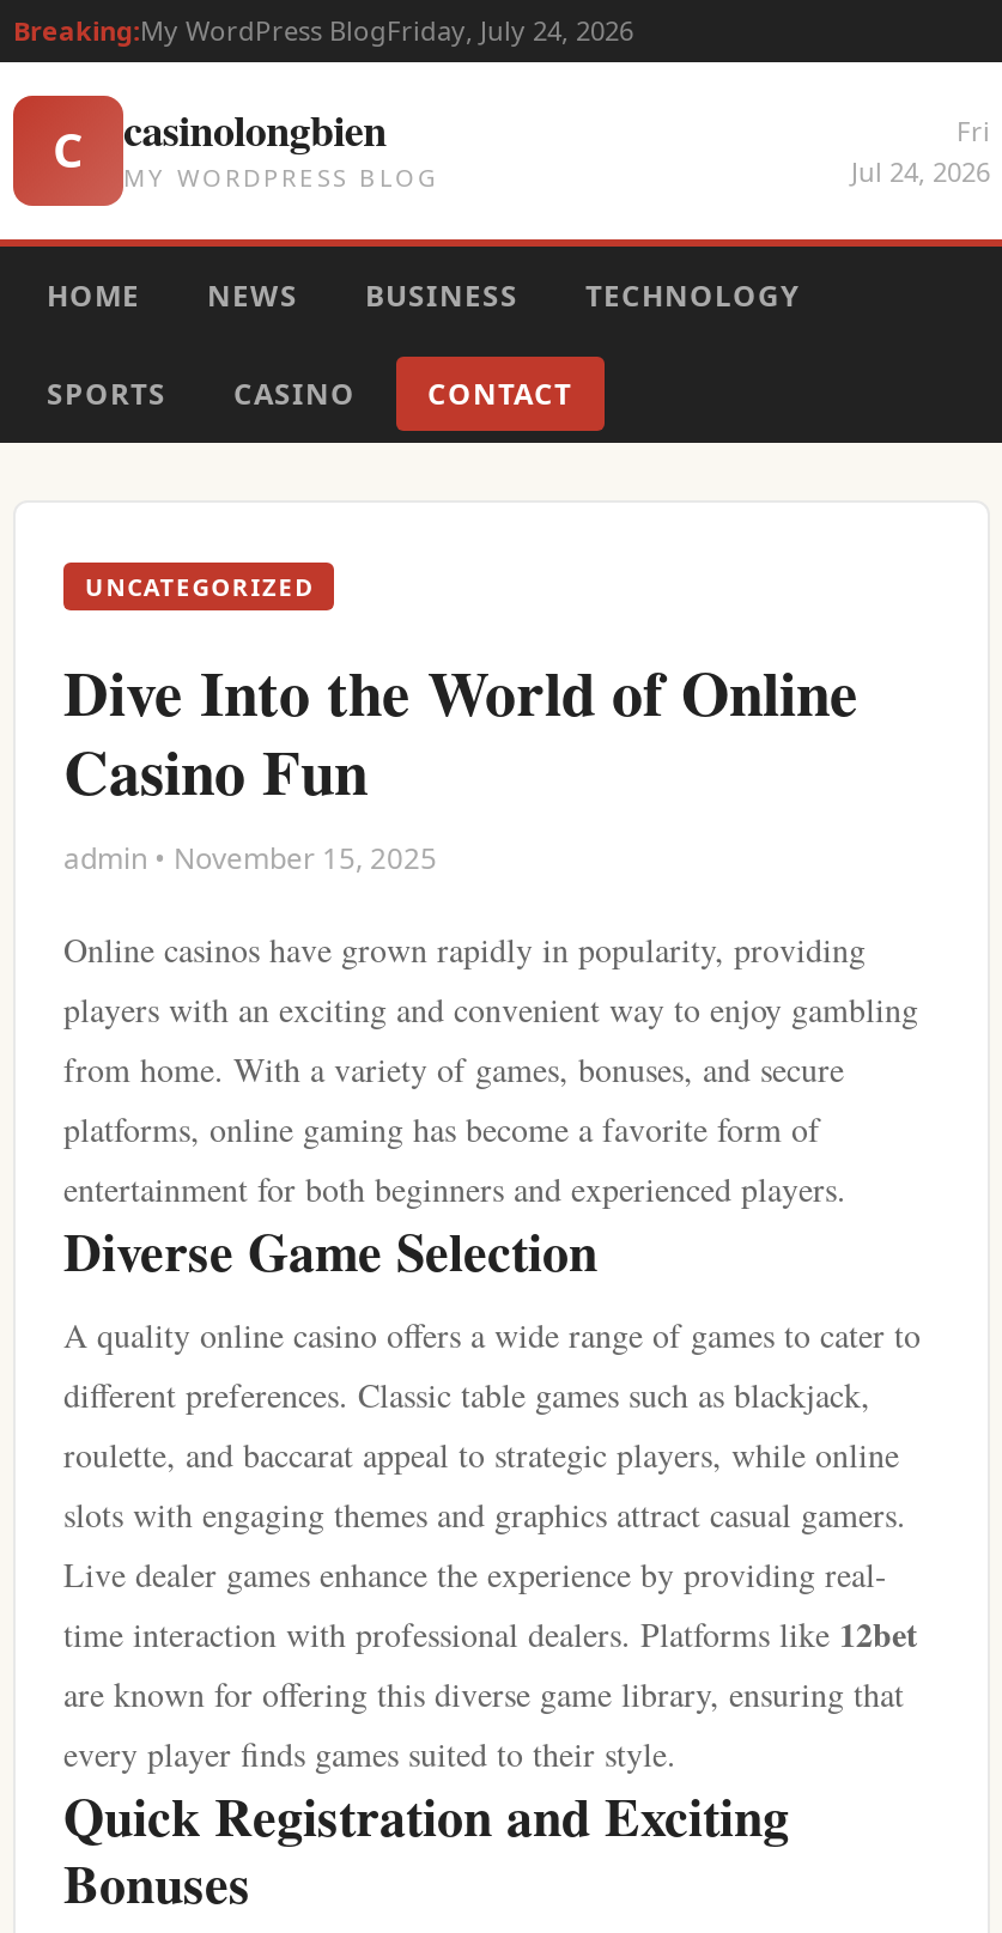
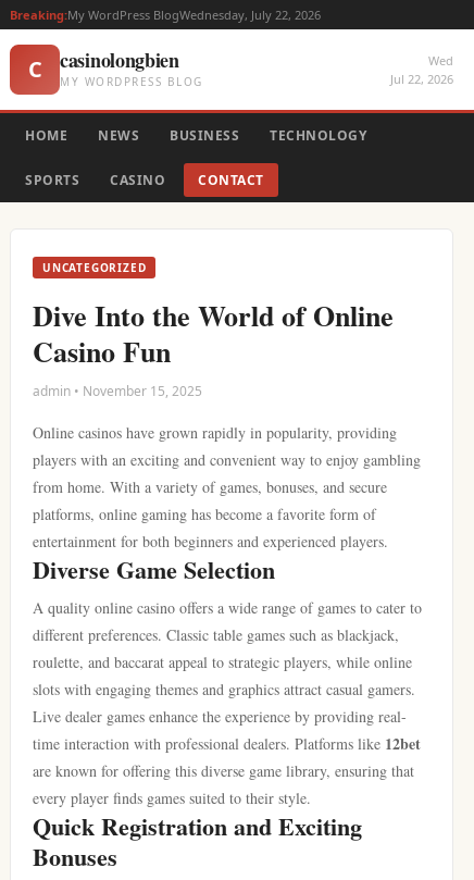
- Breaking:My WordPress BlogFriday, July 24, 2026
+ Breaking:My WordPress BlogWednesday, July 22, 2026

- Fri
- Jul 24, 2026
+ Wed
+ Jul 22, 2026
